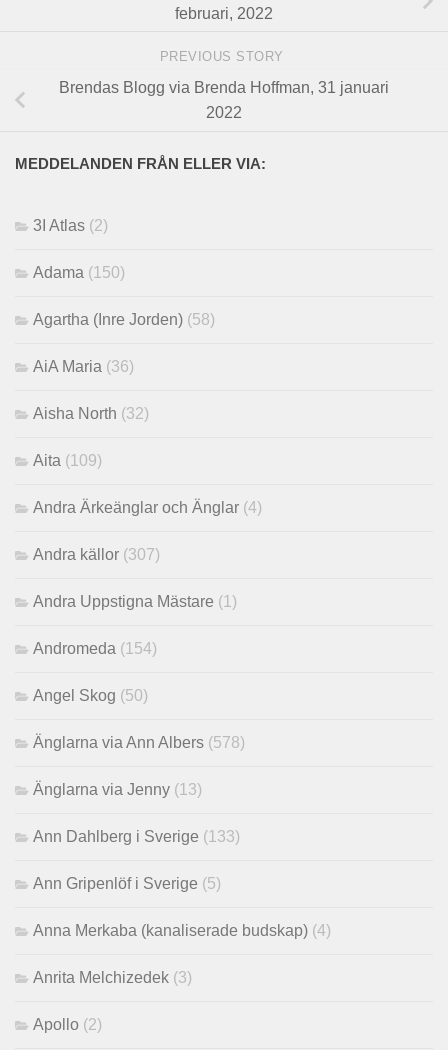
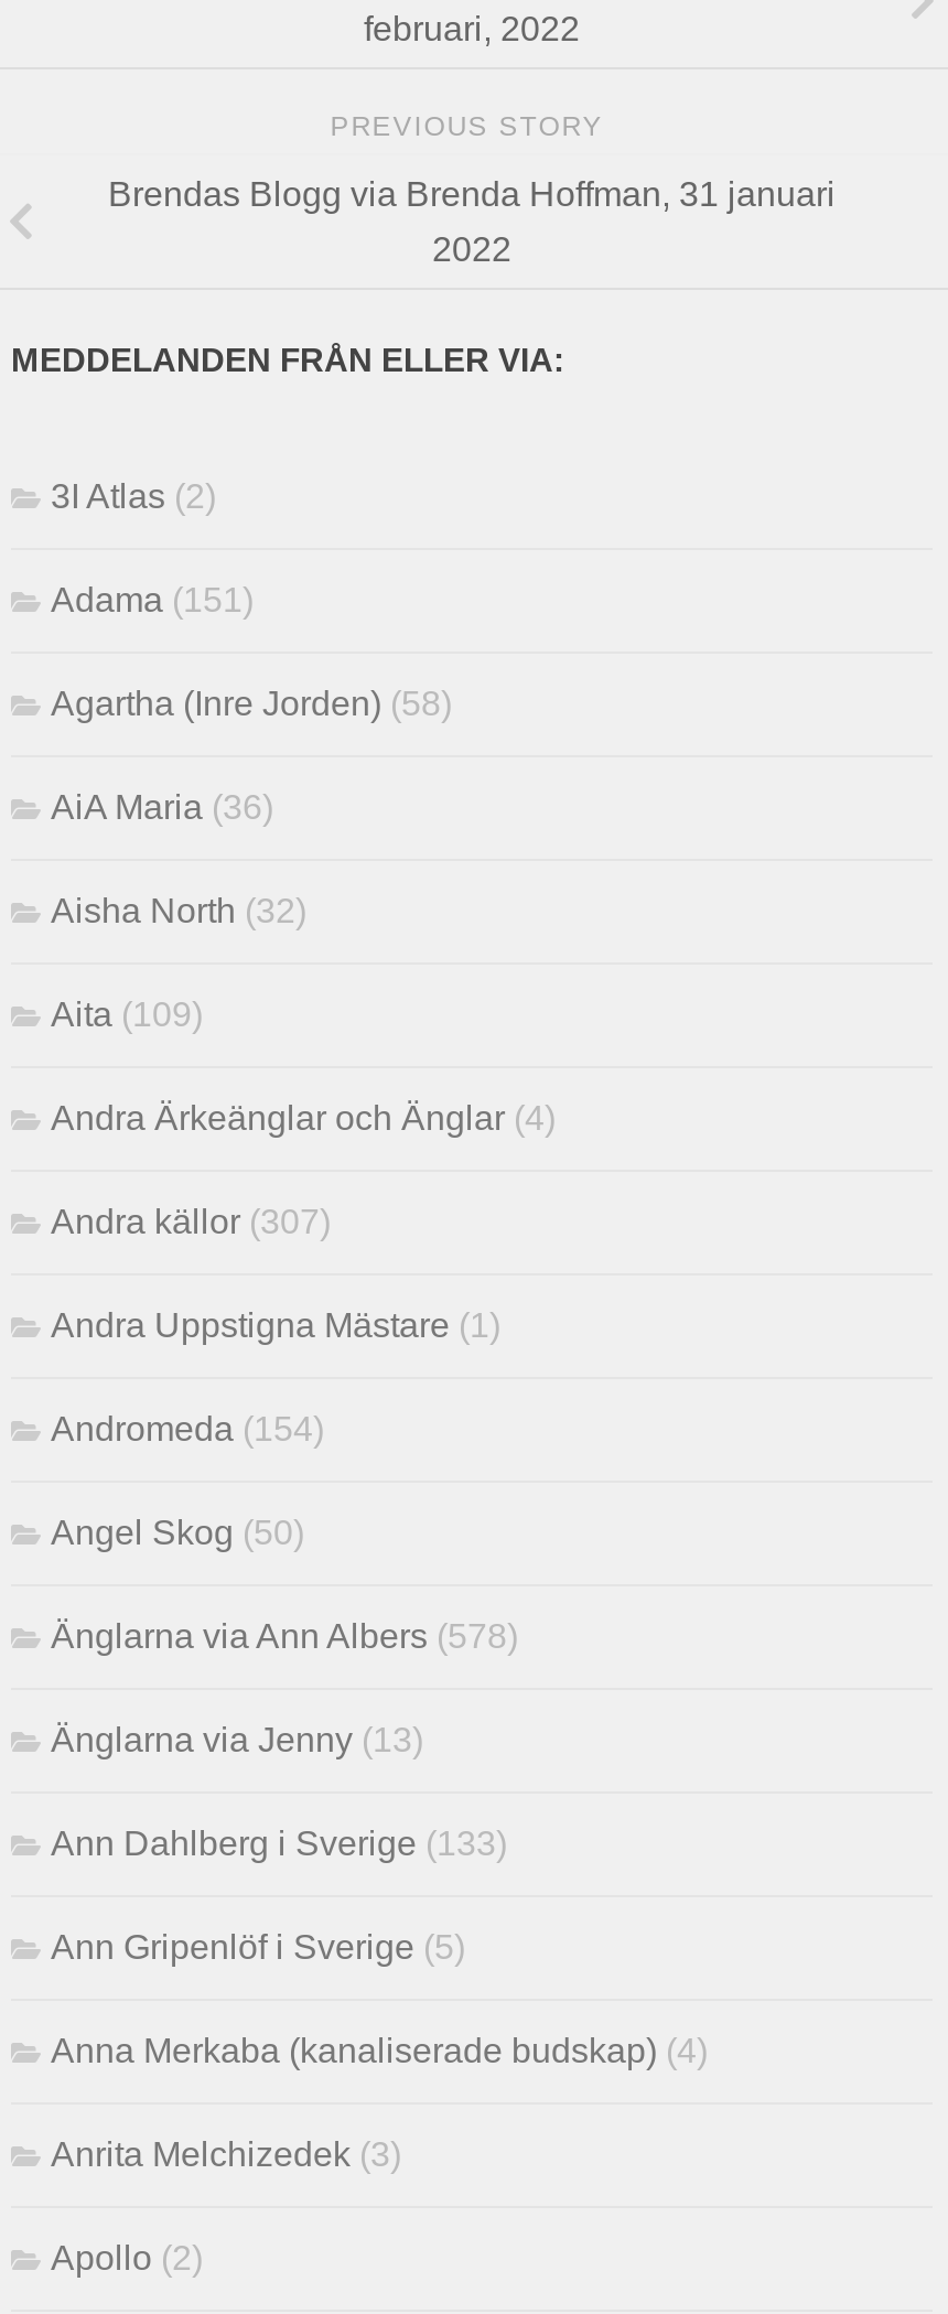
- Adama (150)
+ Adama (151)
